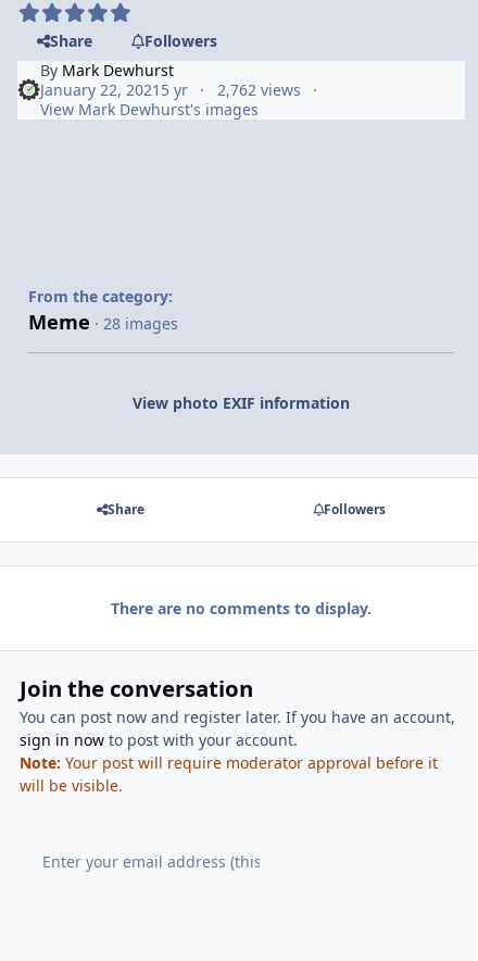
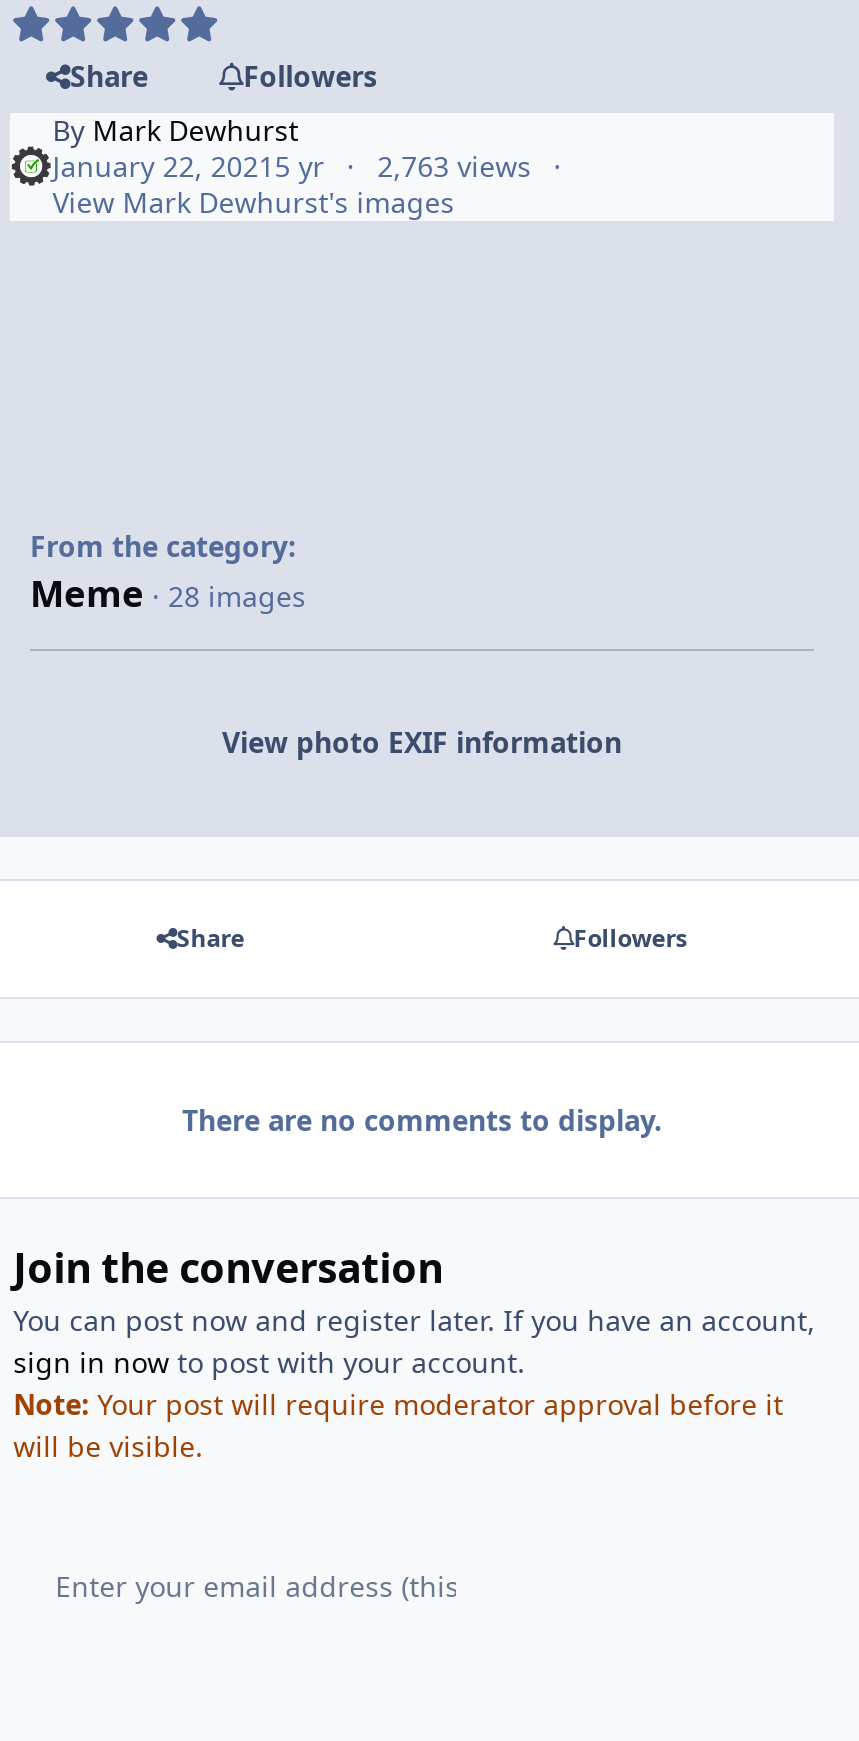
- January 22, 2021 5 yr 2,762 views
+ January 22, 2021 5 yr 2,763 views
